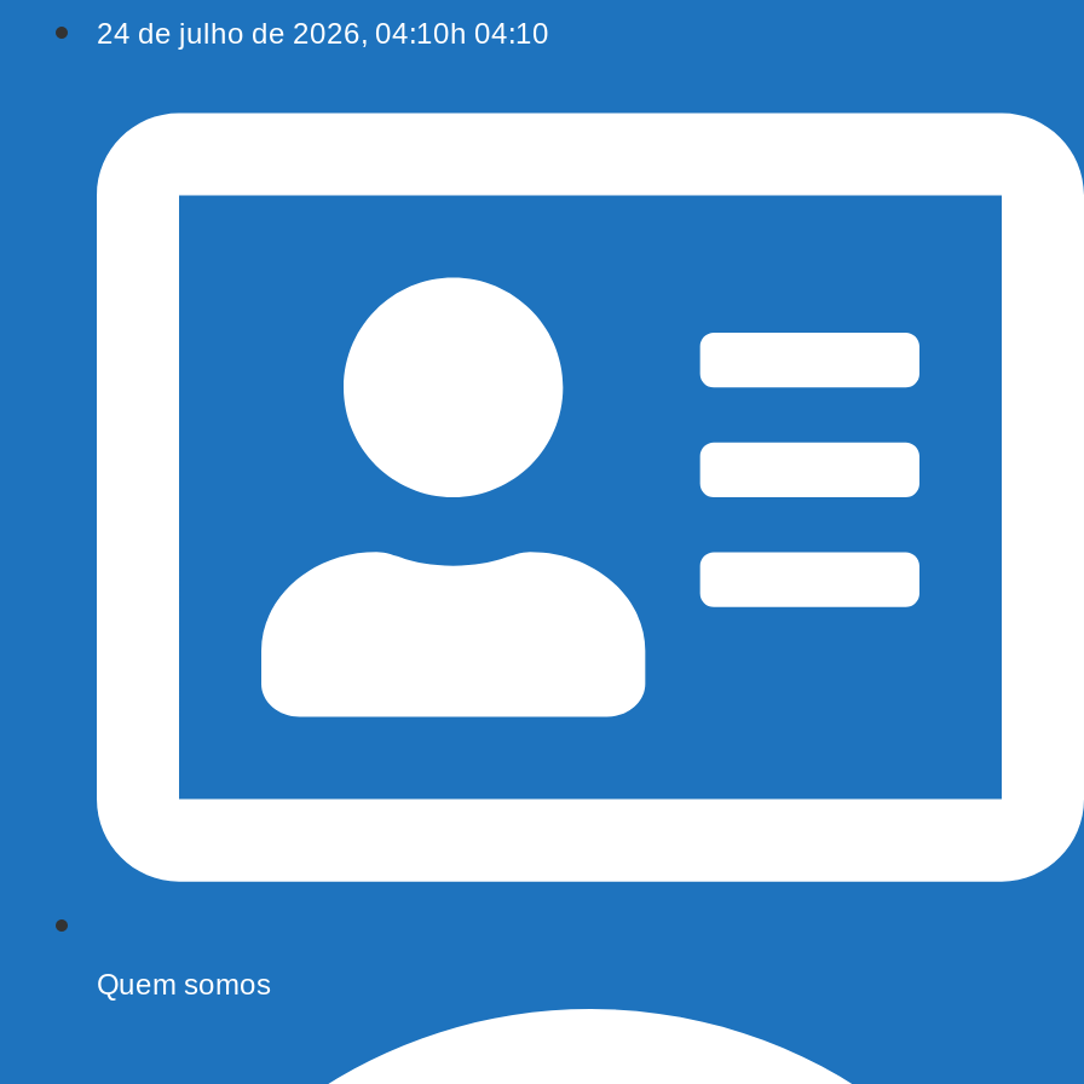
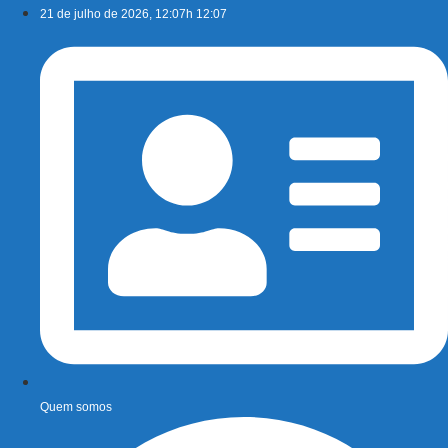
- 24 de julho de 2026, 04:10h 04:10
+ 21 de julho de 2026, 12:07h 12:07
